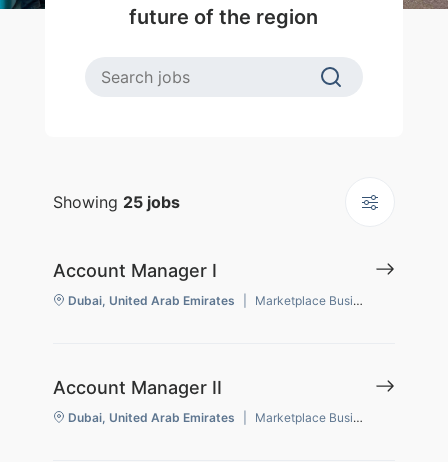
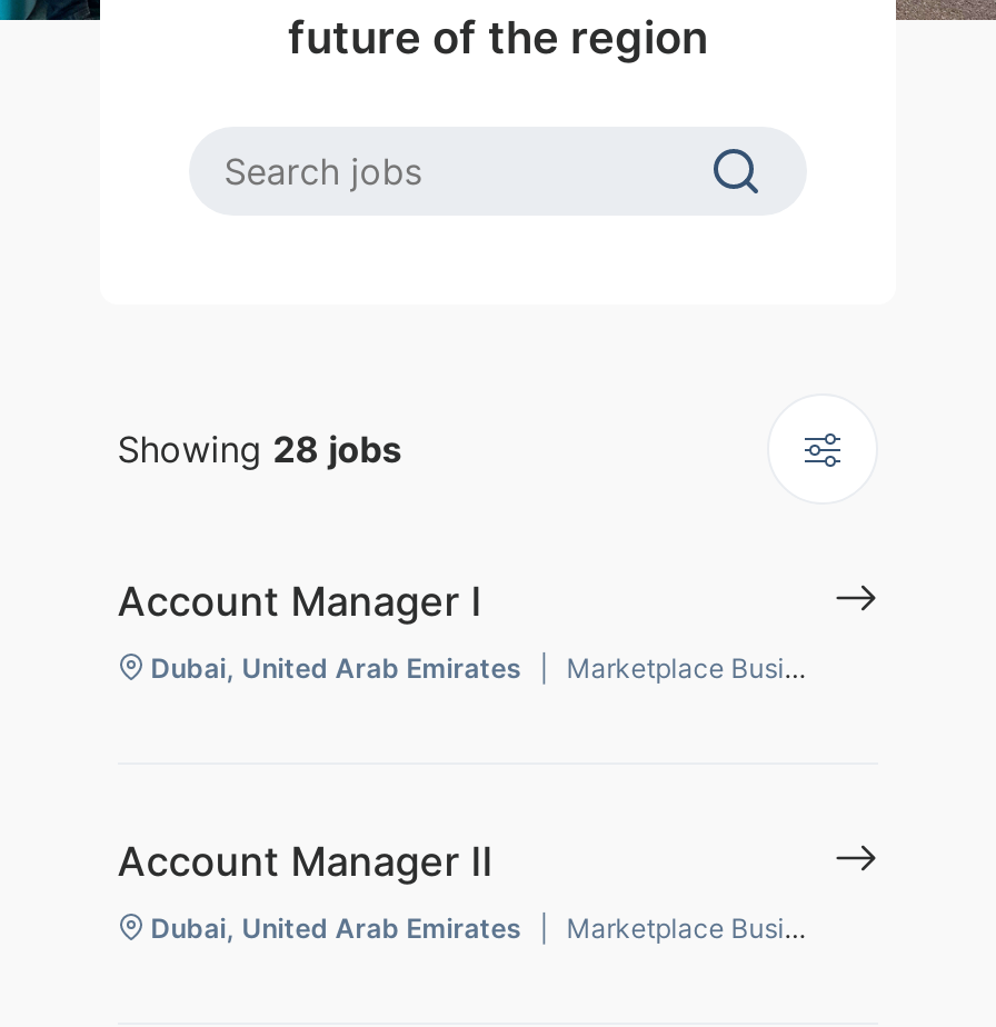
- Showing 25 jobs
+ Showing 28 jobs
